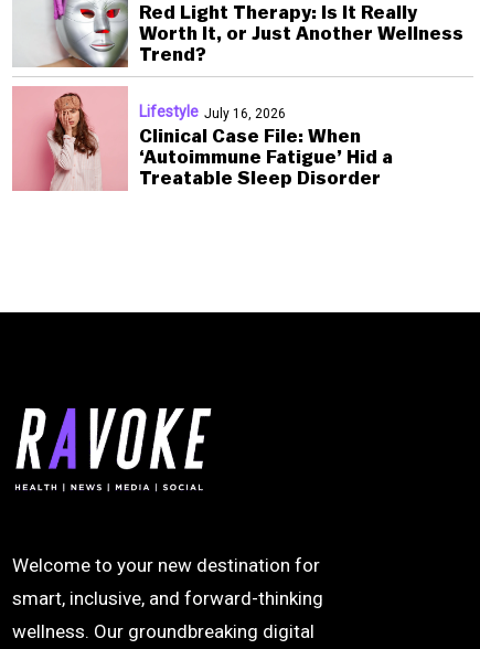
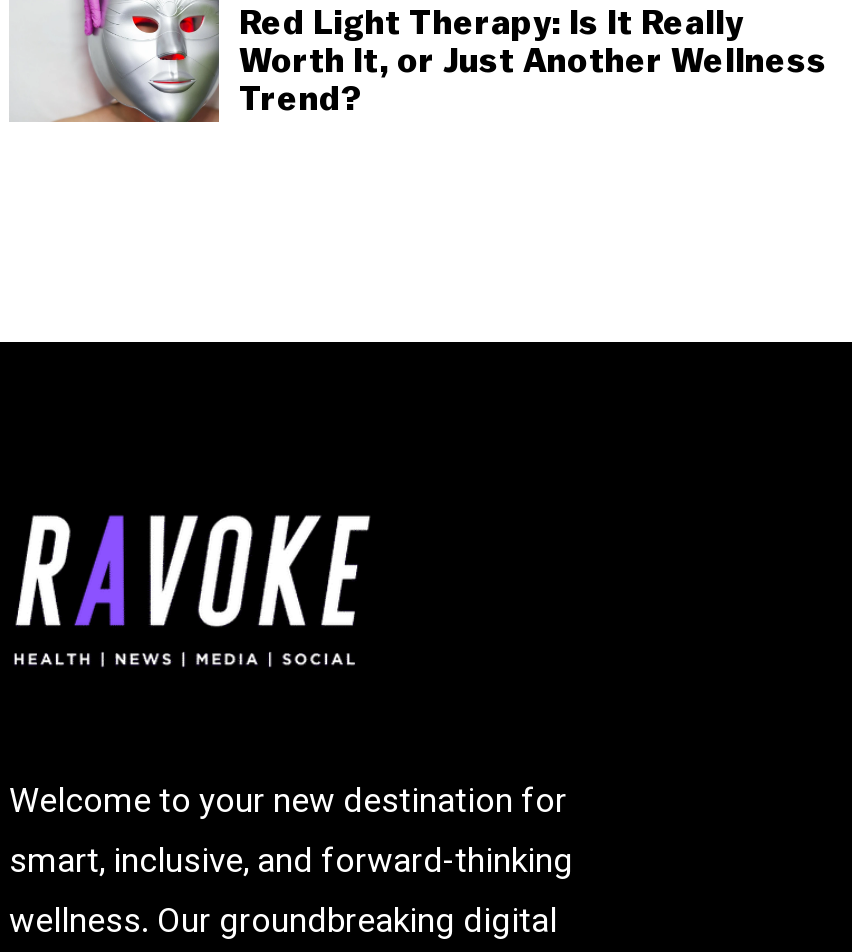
- [image]
- Lifestyle July 16, 2026
- Clinical Case File: When
- ‘Autoimmune Fatigue’ Hid a
- Treatable Sleep Disorder
